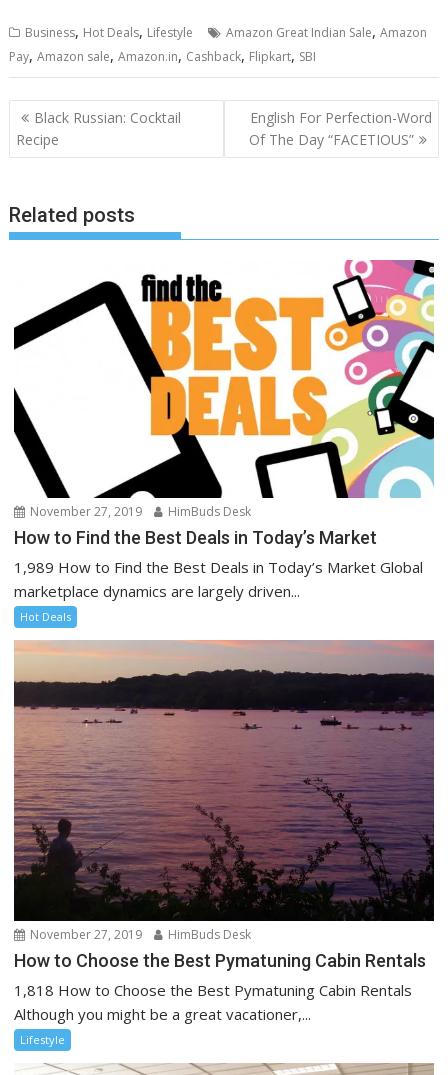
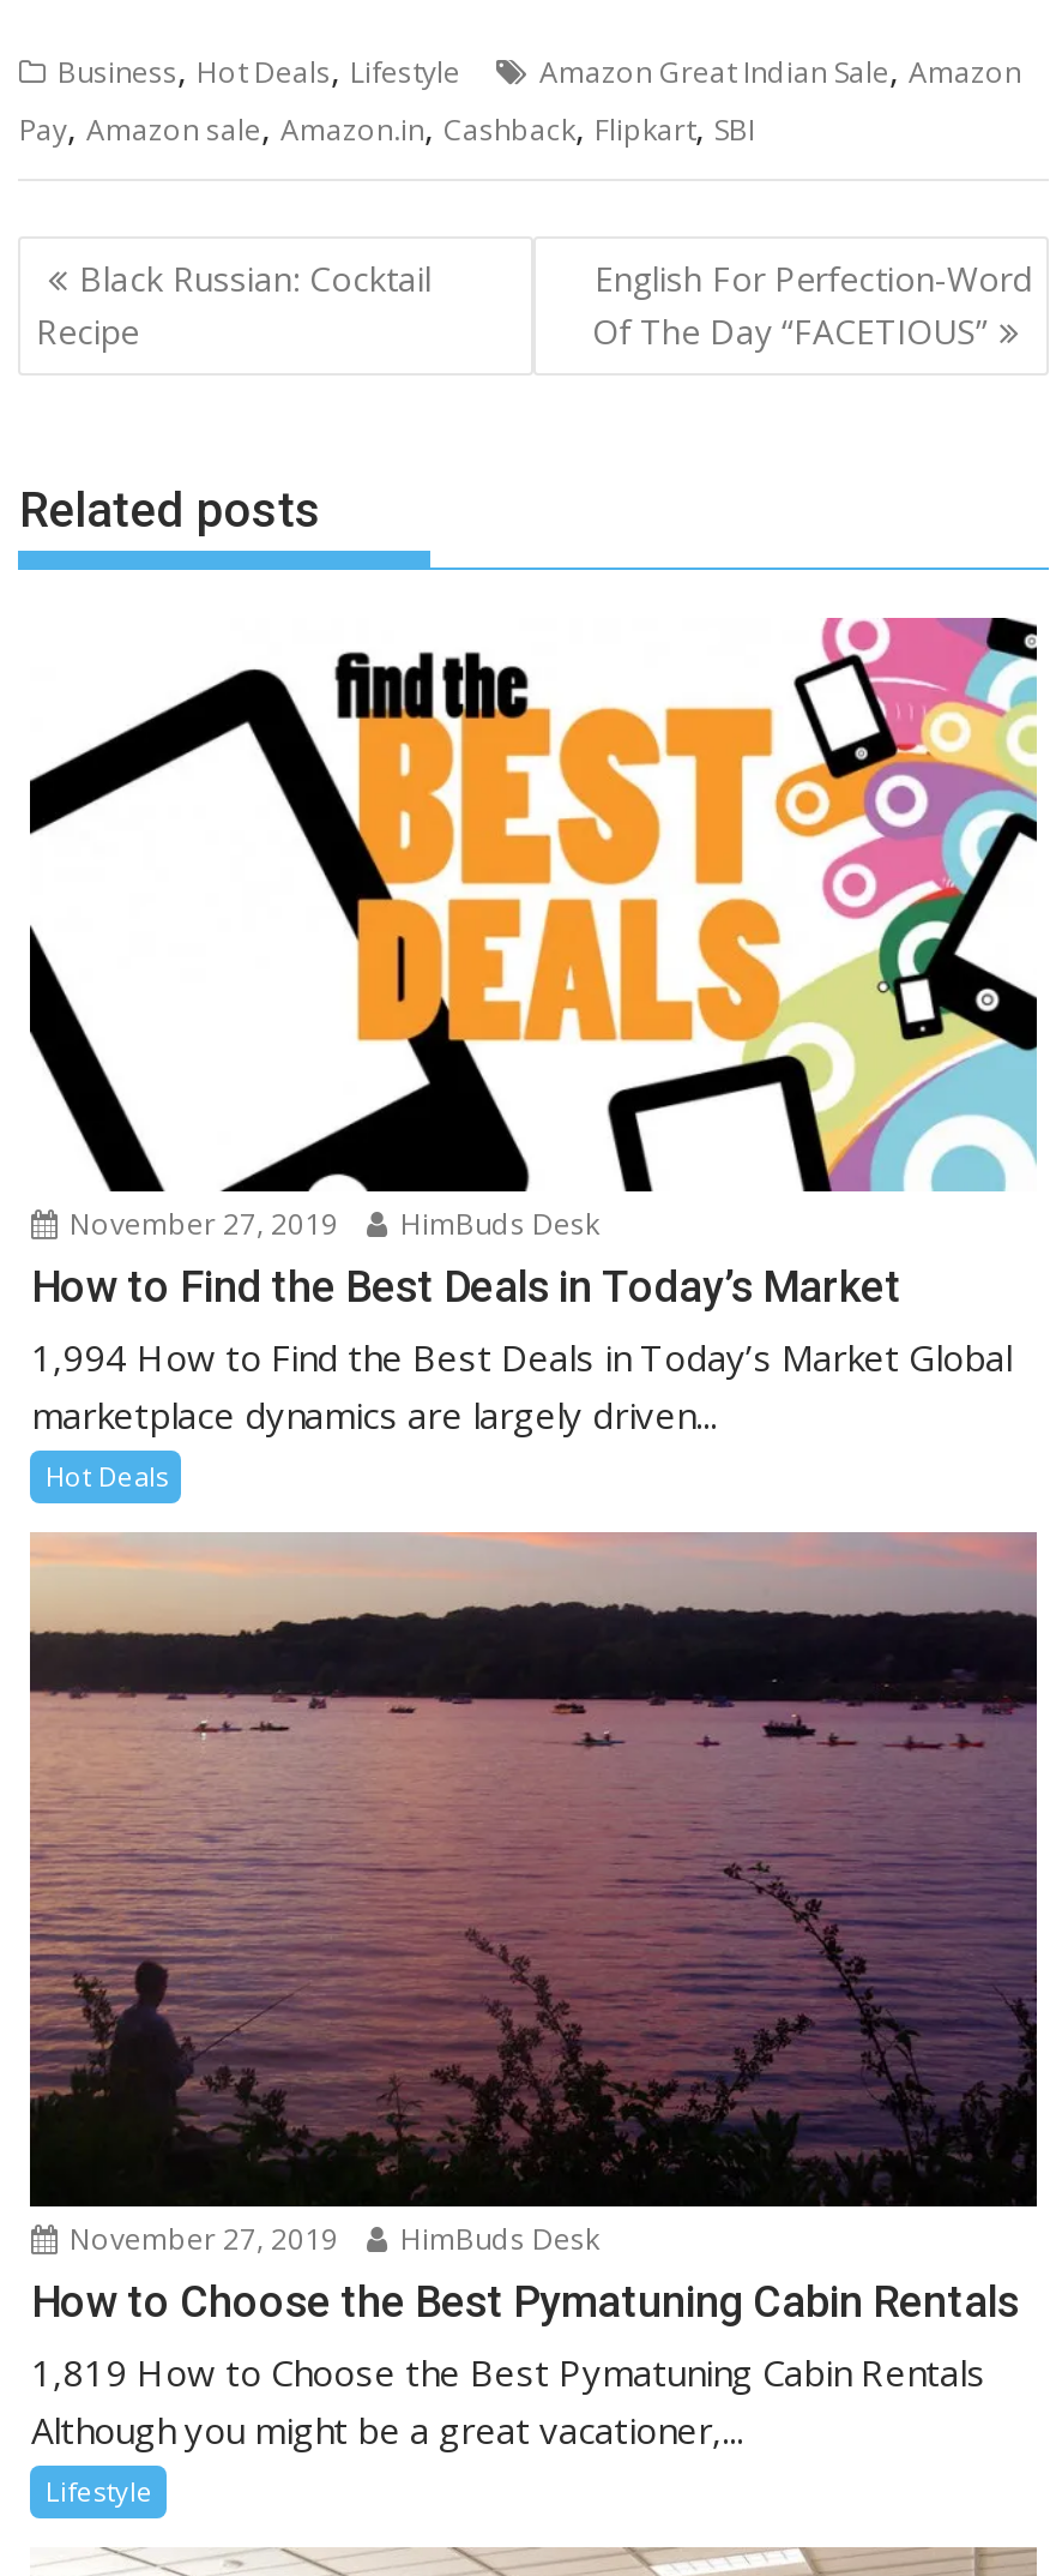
- 1,989 How to Find the Best Deals in Today’s Market Global
+ 1,994 How to Find the Best Deals in Today’s Market Global

- 1,818 How to Choose the Best Pymatuning Cabin Rentals
+ 1,819 How to Choose the Best Pymatuning Cabin Rentals
